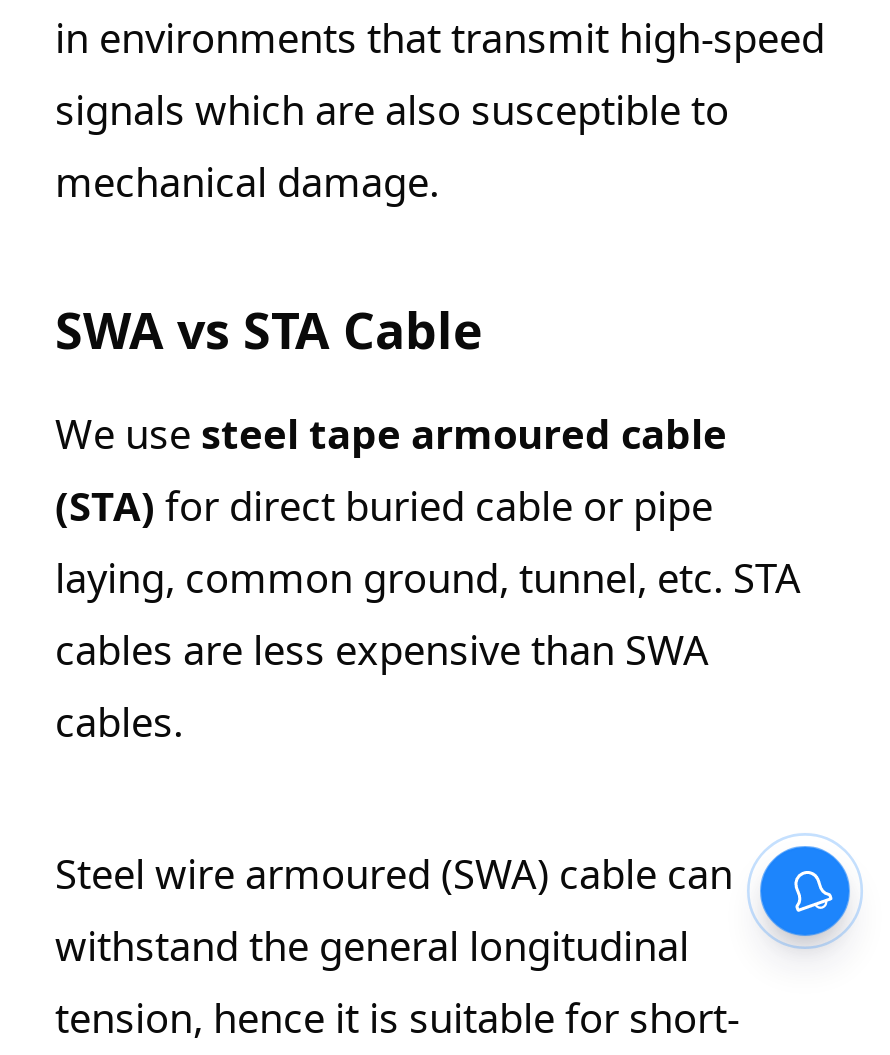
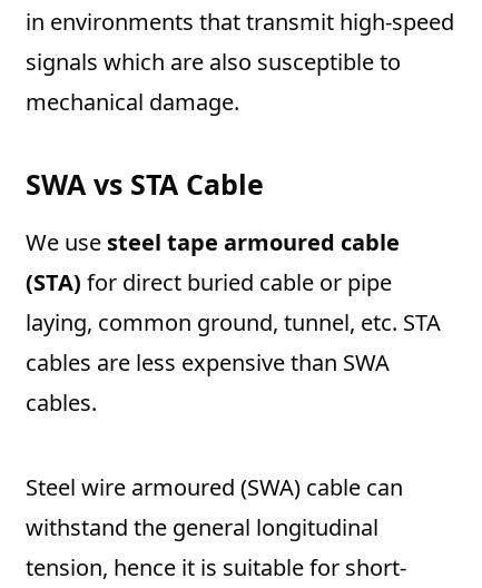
- [image]
